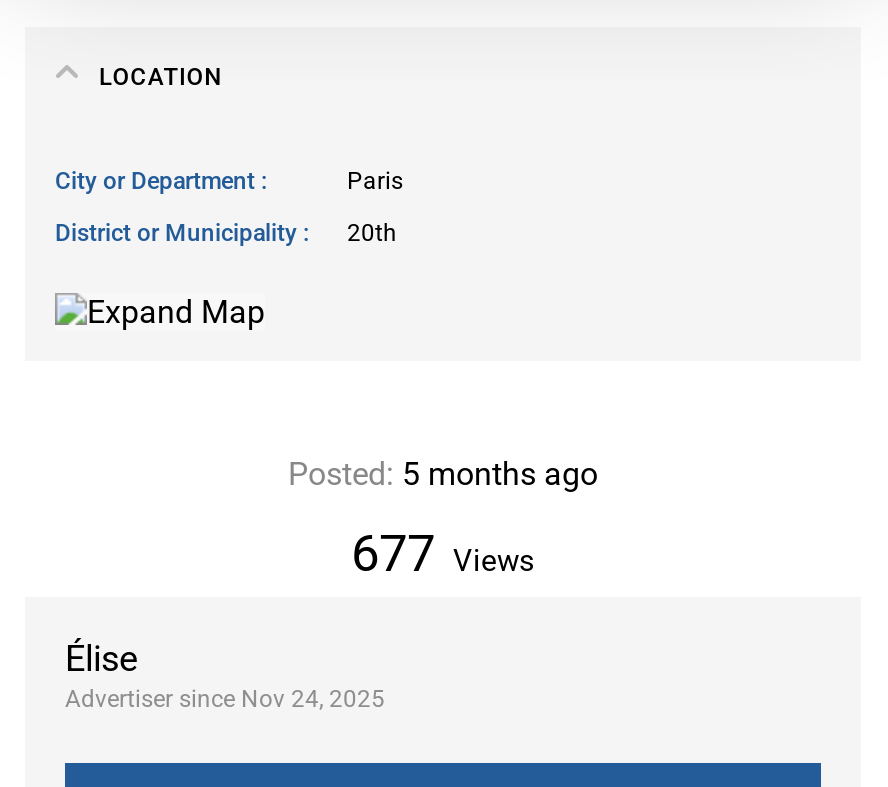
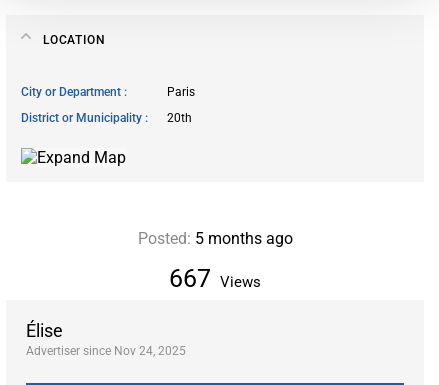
- 677 Views
+ 667 Views
